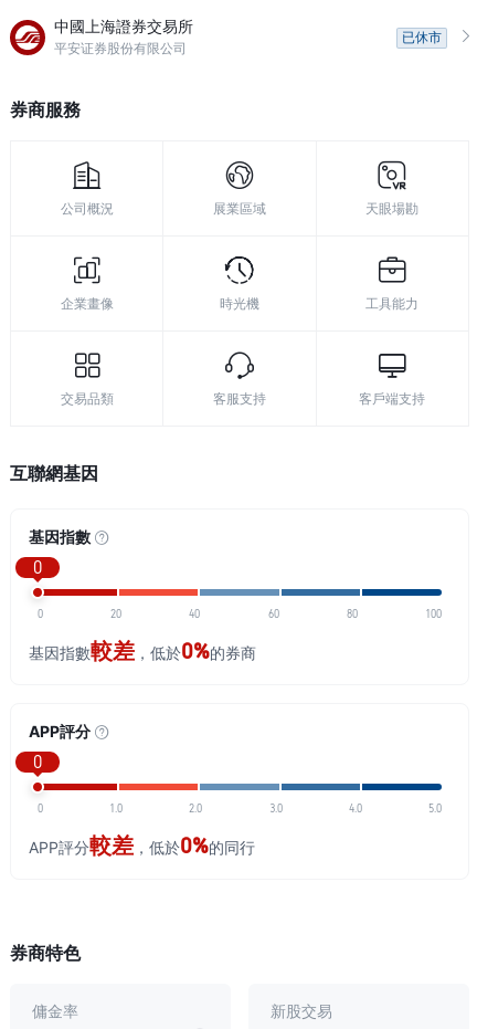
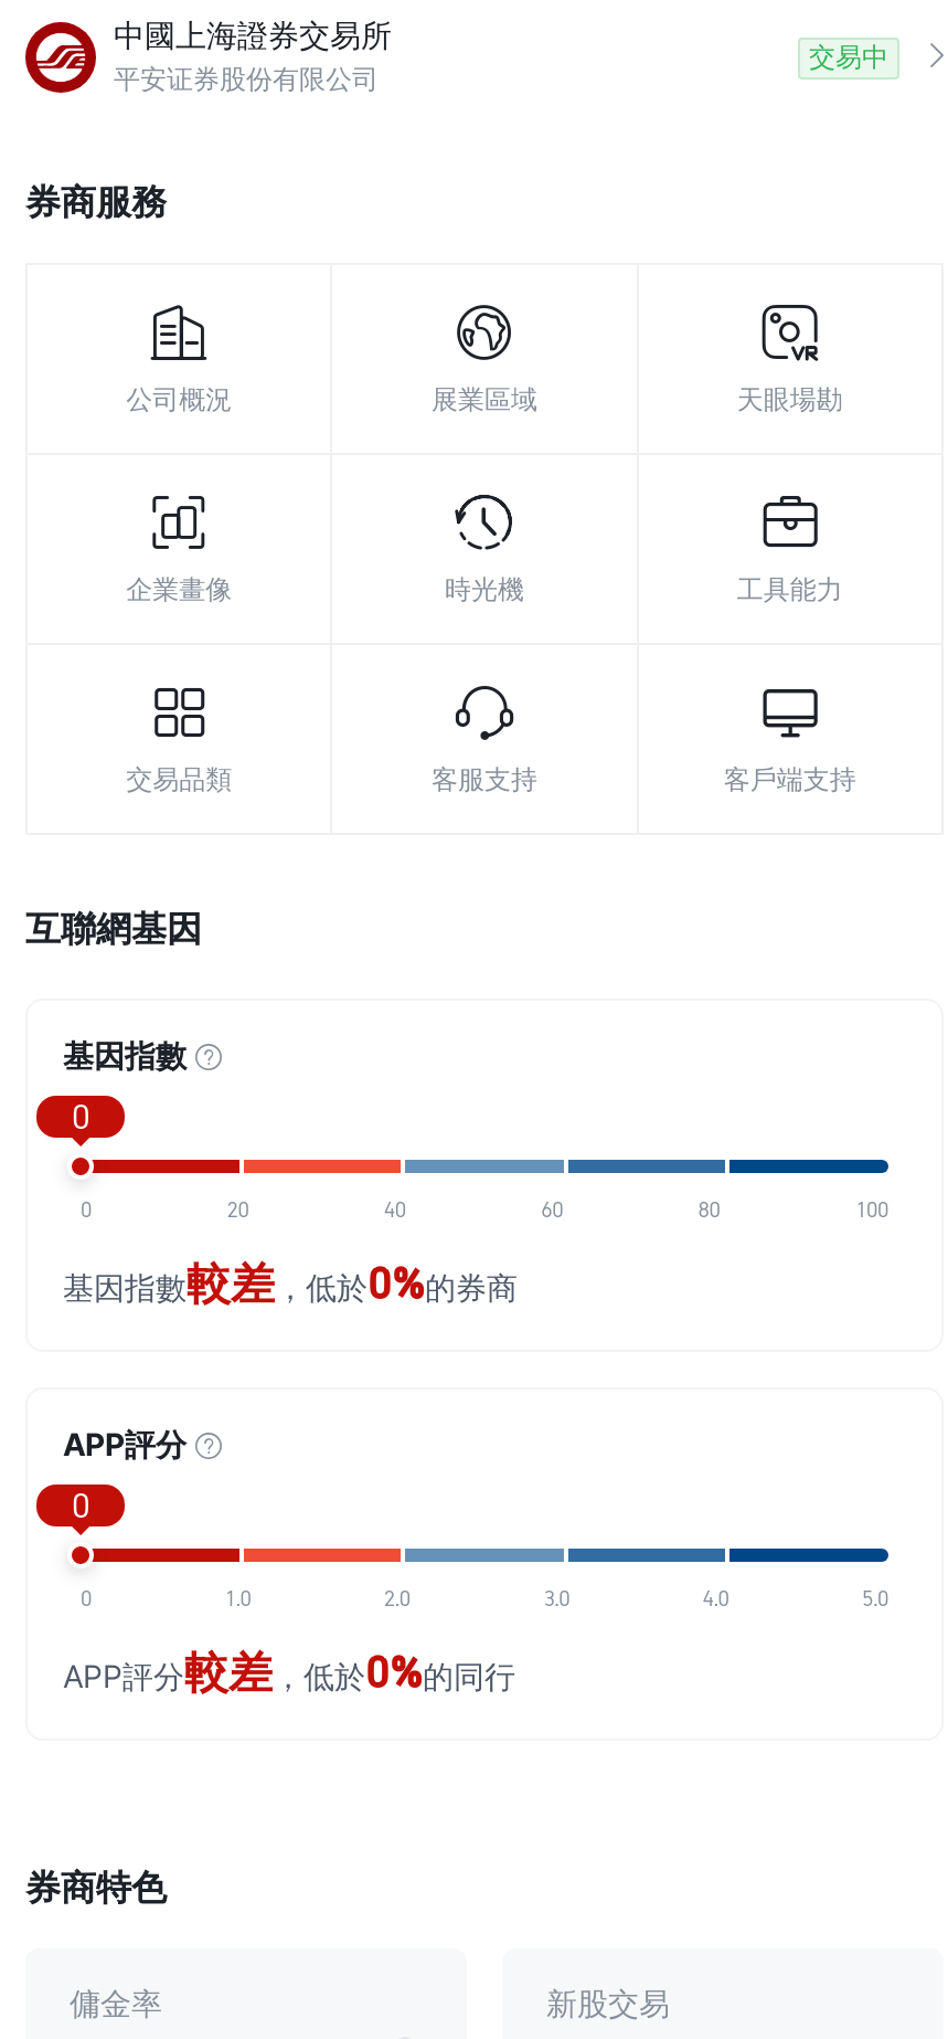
- 已休市
+ 交易中
